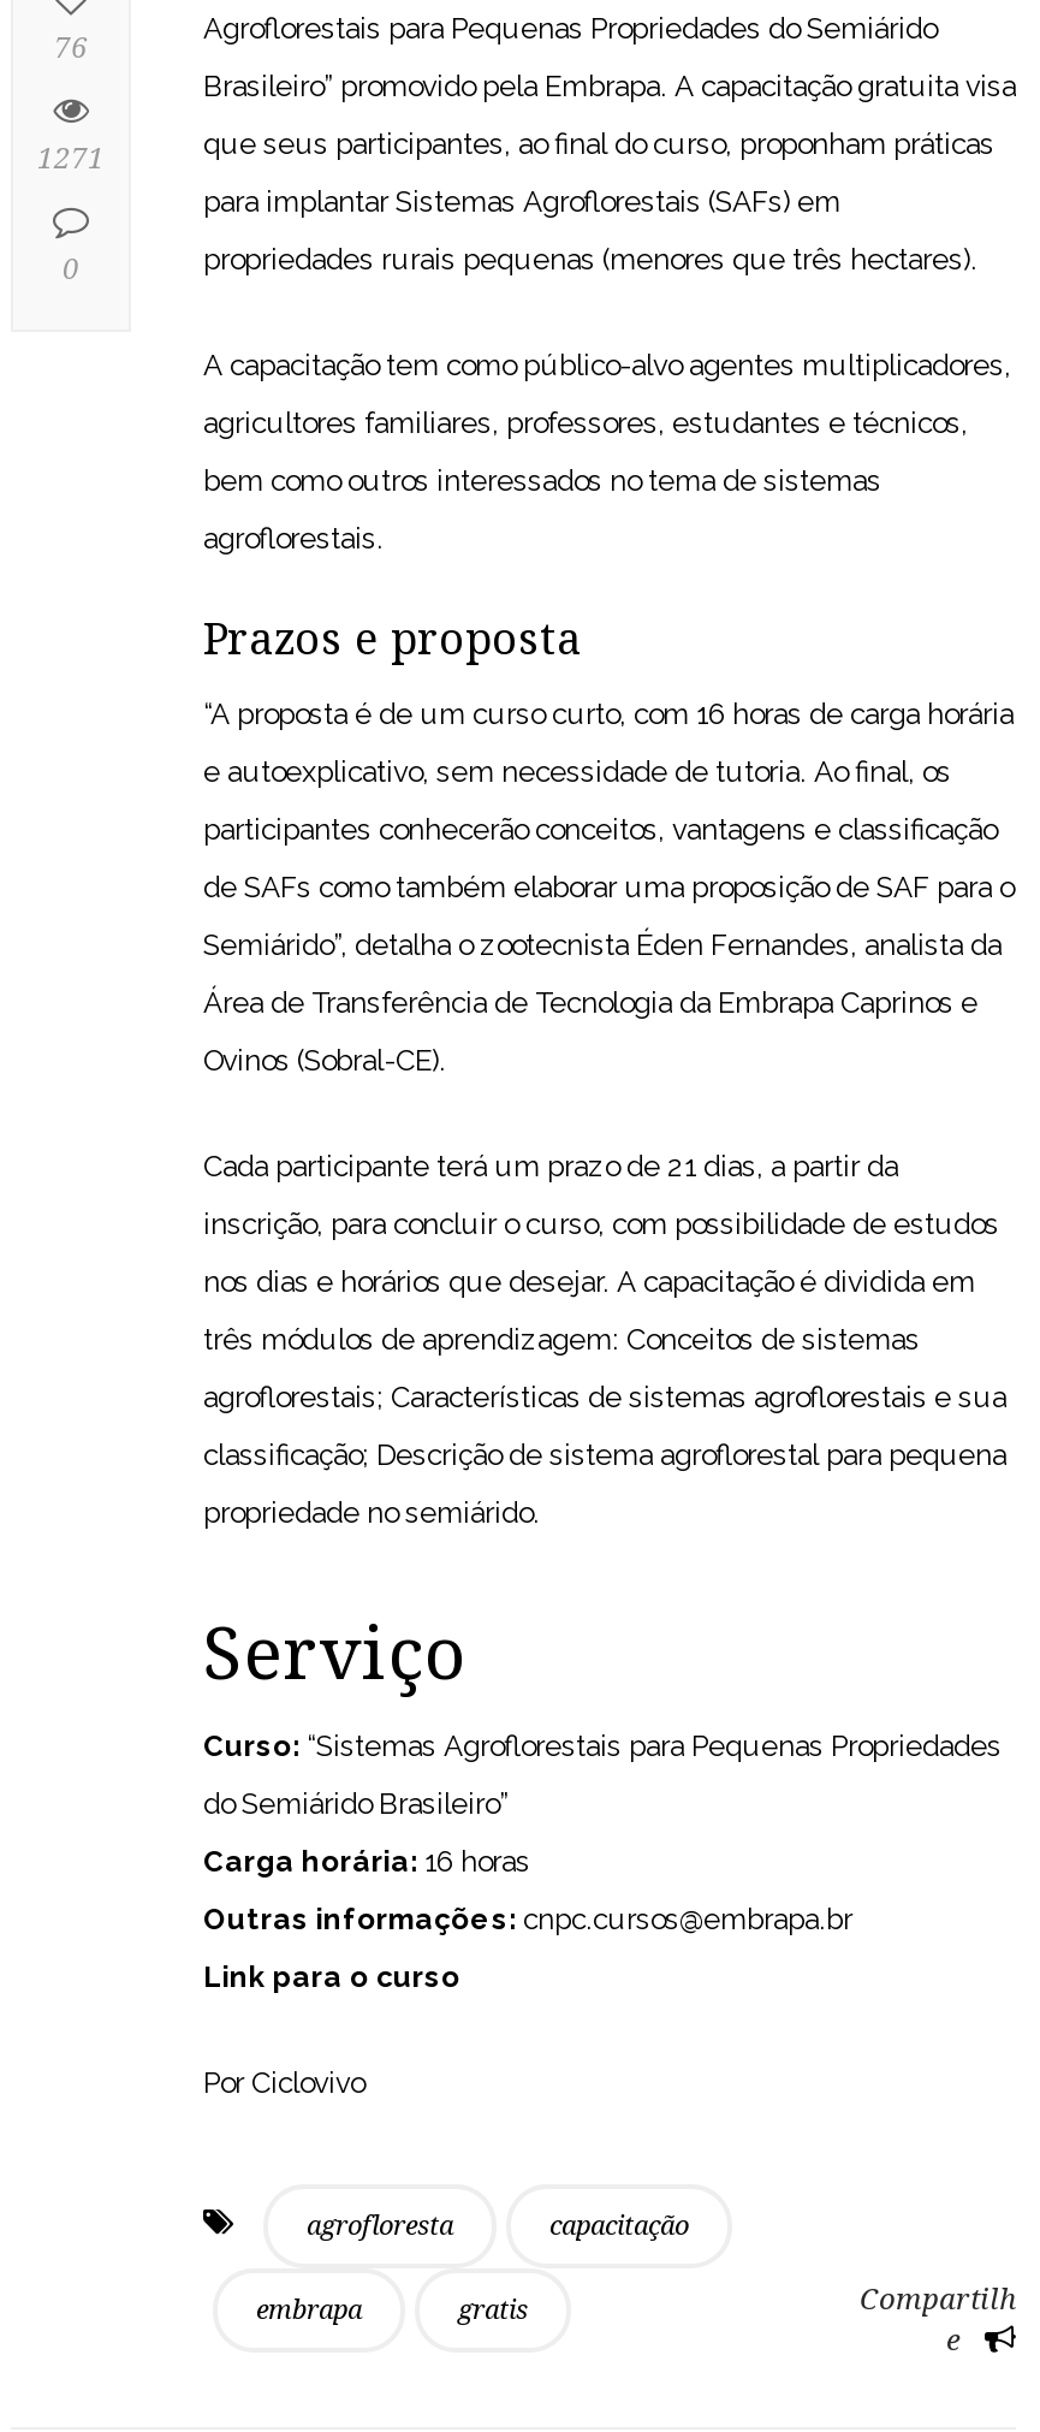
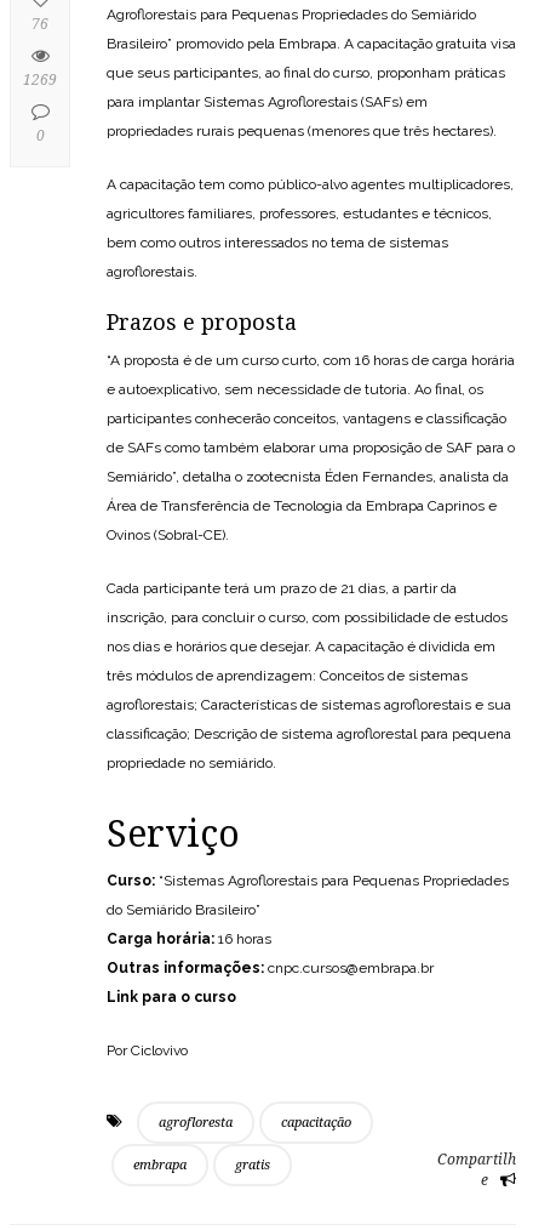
- 1271
+ 1269
